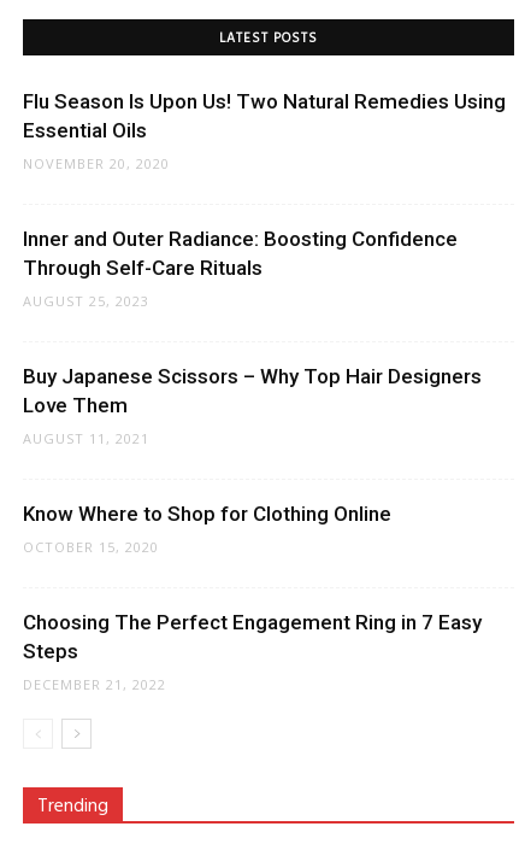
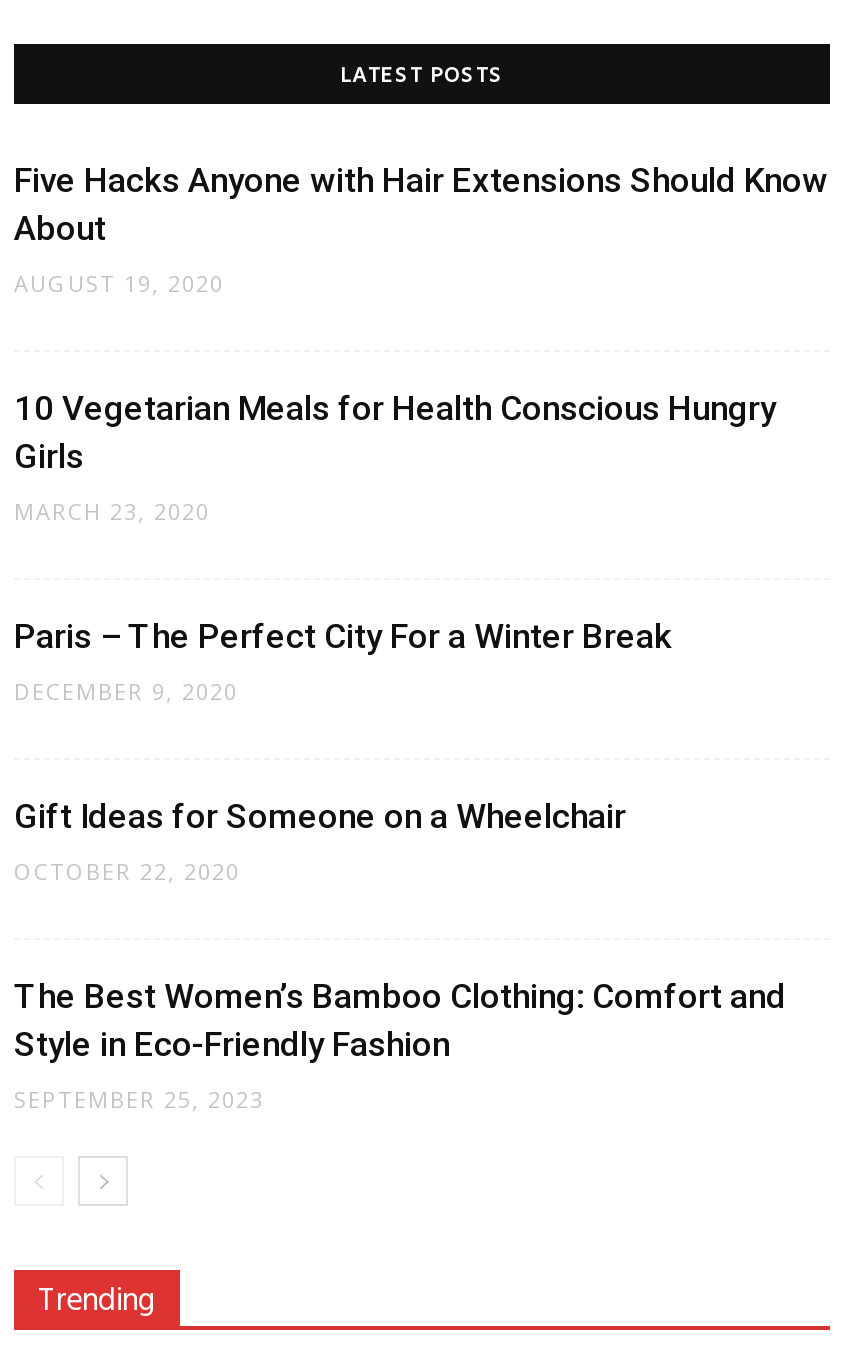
- Flu Season Is Upon Us! Two Natural Remedies Using
- Essential Oils
+ Five Hacks Anyone with Hair Extensions Should Know
+ About

- NOVEMBER 20, 2020
+ AUGUST 19, 2020

- Inner and Outer Radiance: Boosting Confidence
- Through Self-Care Rituals
+ 10 Vegetarian Meals for Health Conscious Hungry
+ Girls

- AUGUST 25, 2023
+ MARCH 23, 2020

- Buy Japanese Scissors – Why Top Hair Designers
- Love Them
+ Paris – The Perfect City For a Winter Break

- AUGUST 11, 2021
+ DECEMBER 9, 2020

- Know Where to Shop for Clothing Online
+ Gift Ideas for Someone on a Wheelchair

- OCTOBER 15, 2020
+ OCTOBER 22, 2020

- Choosing The Perfect Engagement Ring in 7 Easy
- Steps
+ The Best Women’s Bamboo Clothing: Comfort and
+ Style in Eco-Friendly Fashion

- DECEMBER 21, 2022
+ SEPTEMBER 25, 2023
